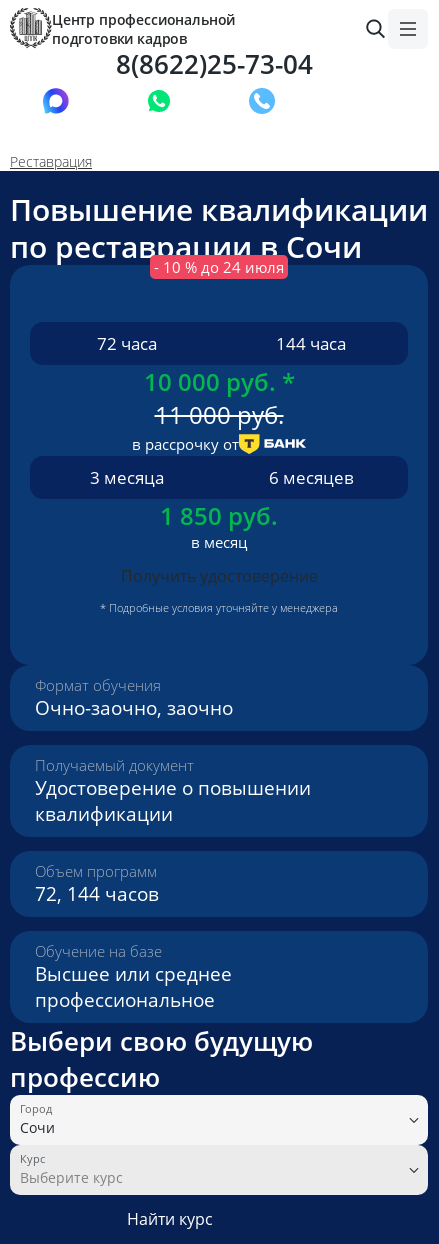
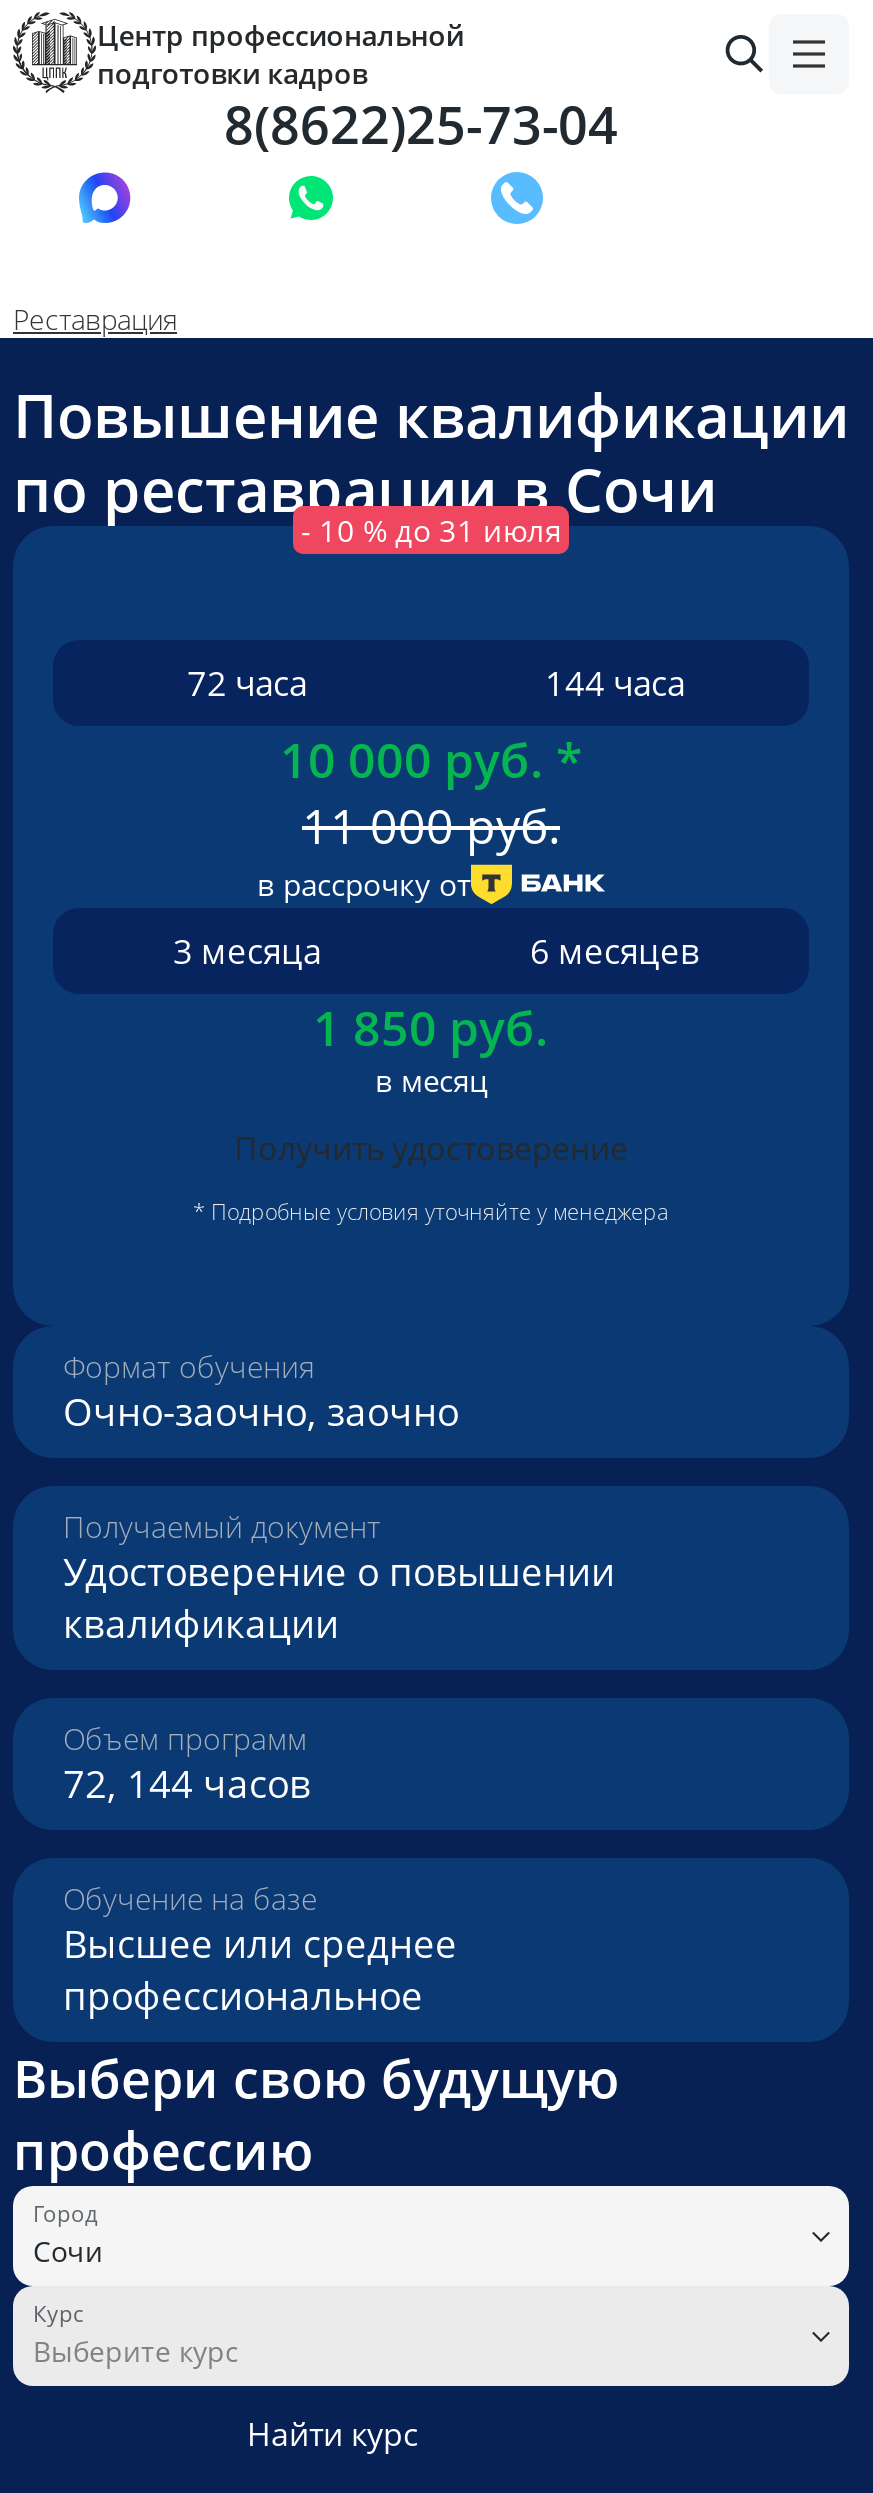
- по реставрации в Сочи - 10 % до 24 июля
+ по реставрации в Сочи - 10 % до 31 июля
